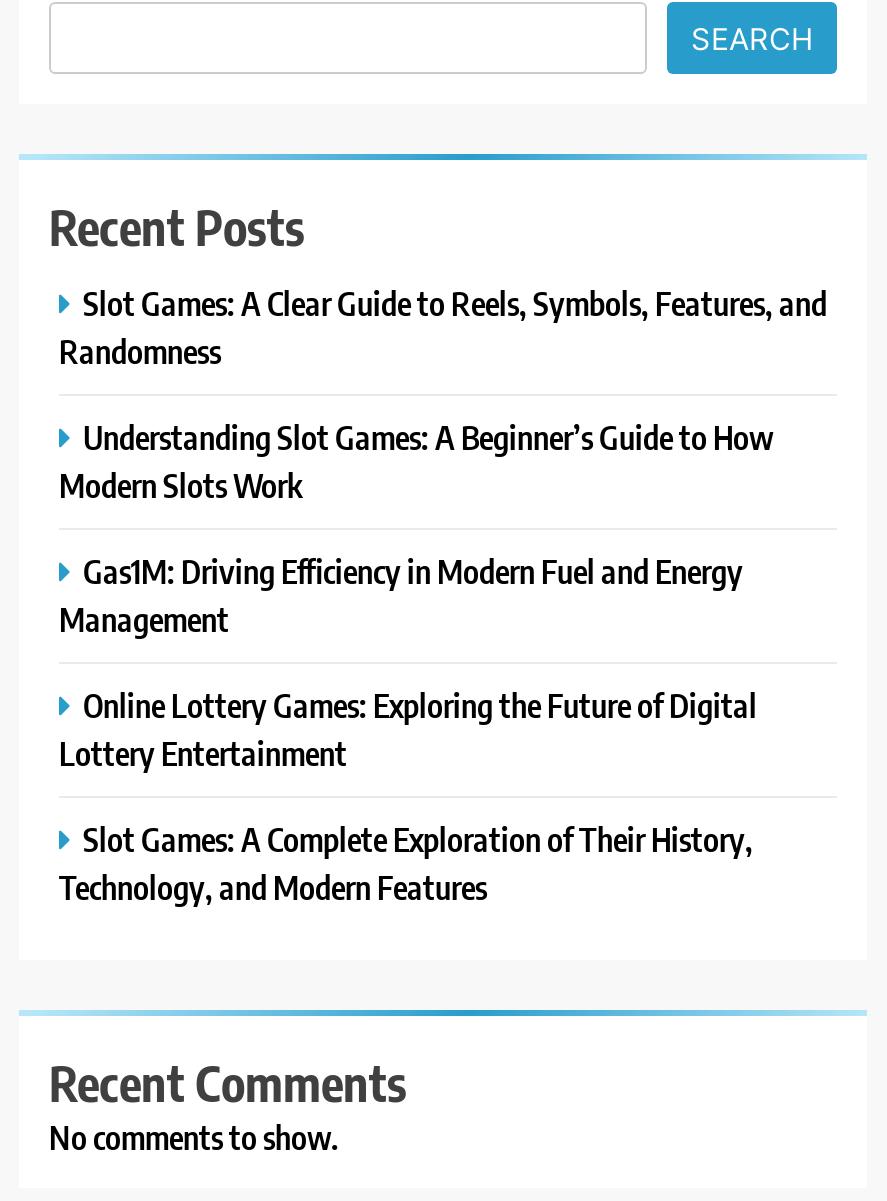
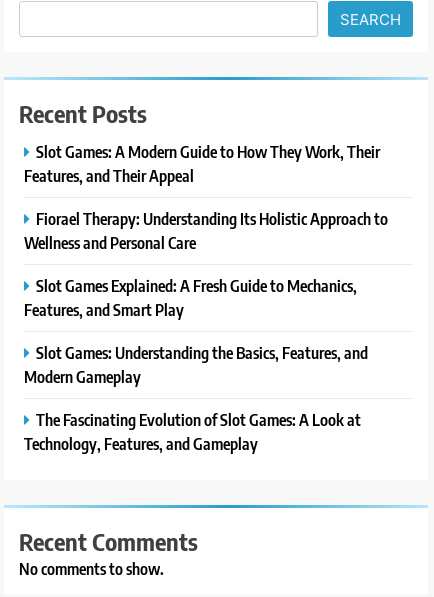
- Slot Games: A Clear Guide to Reels, Symbols, Features, and
- Randomness
+ Slot Games: A Modern Guide to How They Work, Their
+ Features, and Their Appeal

- Understanding Slot Games: A Beginner’s Guide to How
- Modern Slots Work
+ Fiorael Therapy: Understanding Its Holistic Approach to
+ Wellness and Personal Care

- Gas1M: Driving Efficiency in Modern Fuel and Energy
- Management
+ Slot Games Explained: A Fresh Guide to Mechanics,
+ Features, and Smart Play

- Online Lottery Games: Exploring the Future of Digital
- Lottery Entertainment
+ Slot Games: Understanding the Basics, Features, and
+ Modern Gameplay

- Slot Games: A Complete Exploration of Their History,
- Technology, and Modern Features
+ The Fascinating Evolution of Slot Games: A Look at
+ Technology, Features, and Gameplay
